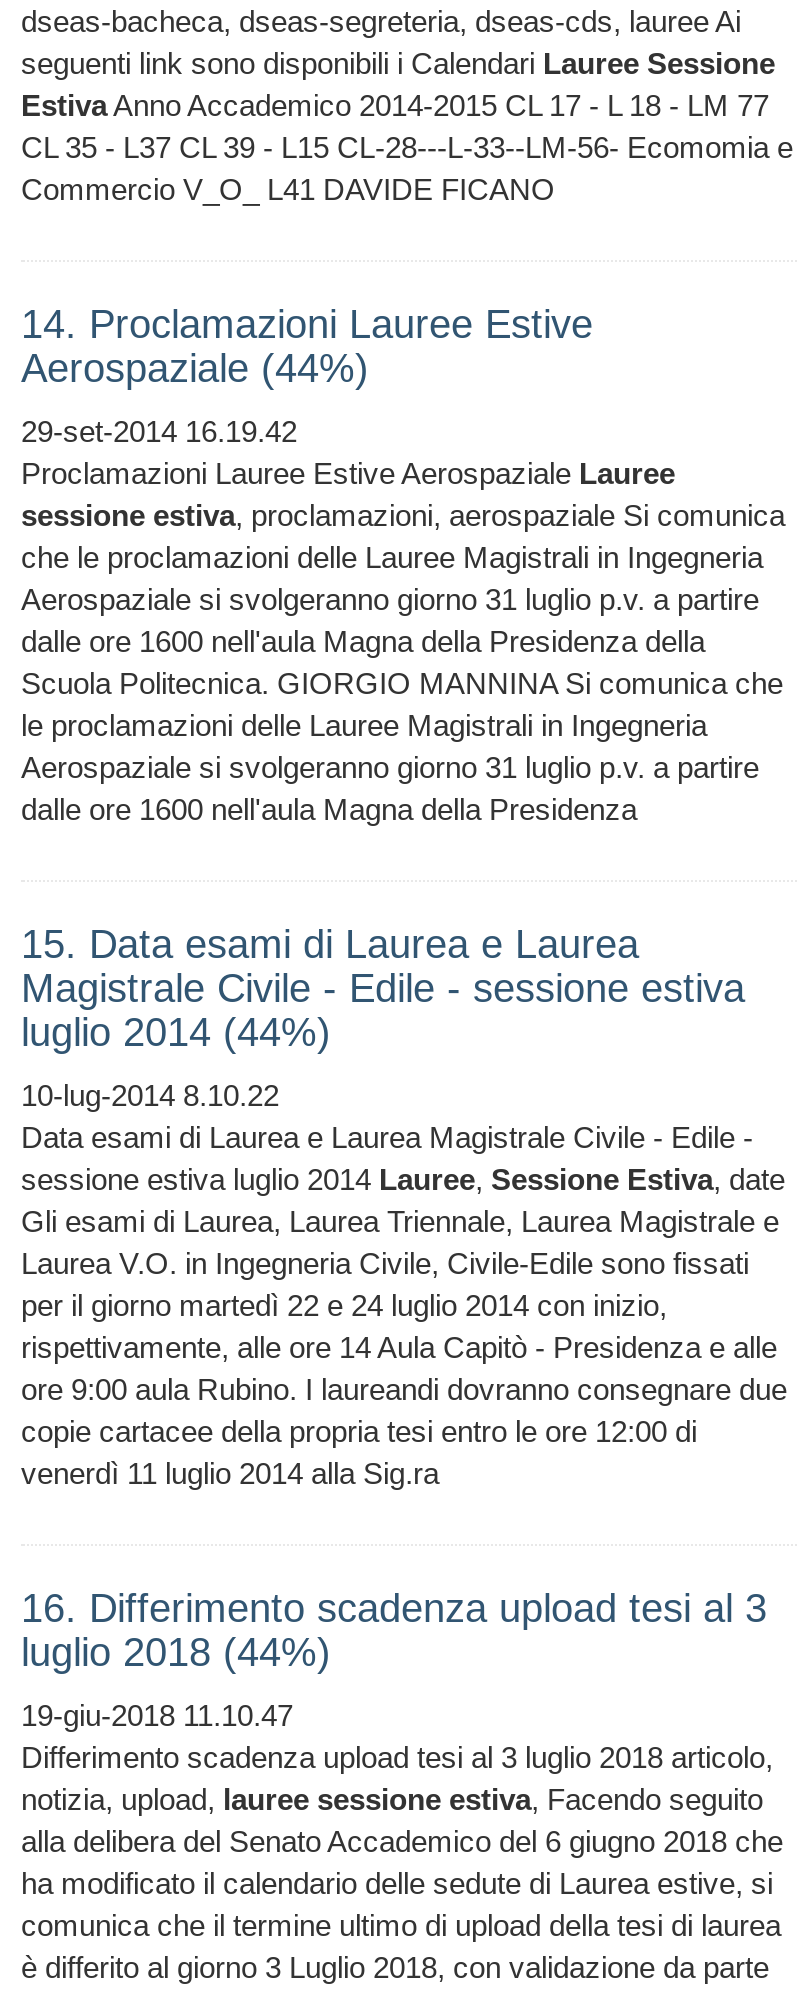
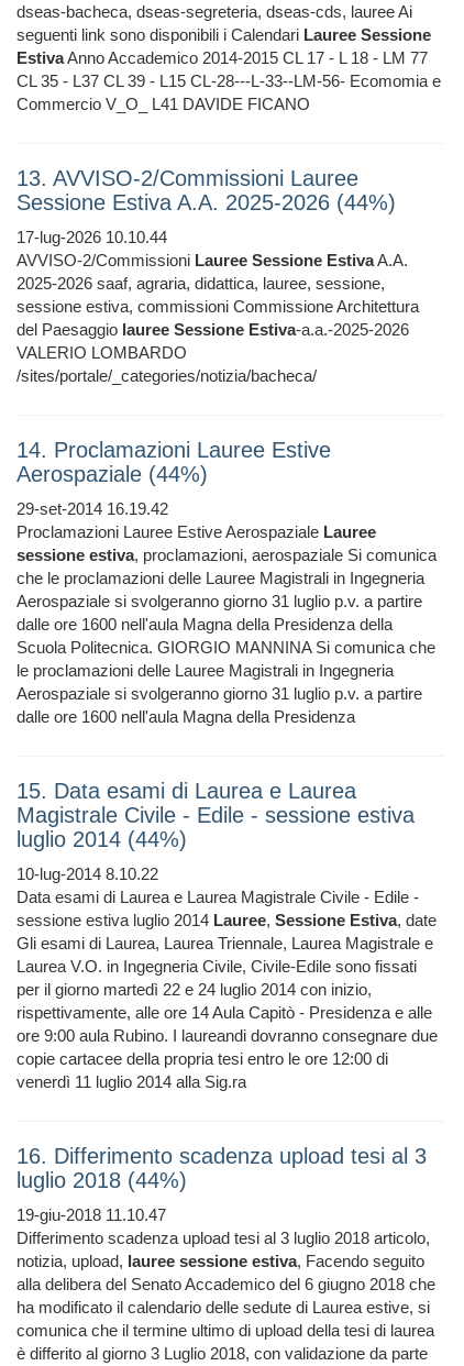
+ 13. AVVISO-2/Commissioni Lauree
+ Sessione Estiva A.A. 2025-2026 (44%)
+ 17-lug-2026 10.10.44
+ AVVISO-2/Commissioni Lauree Sessione EstivaA.A.
+ 2025-2026 saaf, agraria, didattica, lauree, sessione,
+ sessione estiva, commissioni Commissione Architettura
+ del Paesaggio lauree Sessione Estiva-a.a.-2025-2026
+ VALERIO LOMBARDO
+ /sites/portale/_categories/notizia/bacheca/
